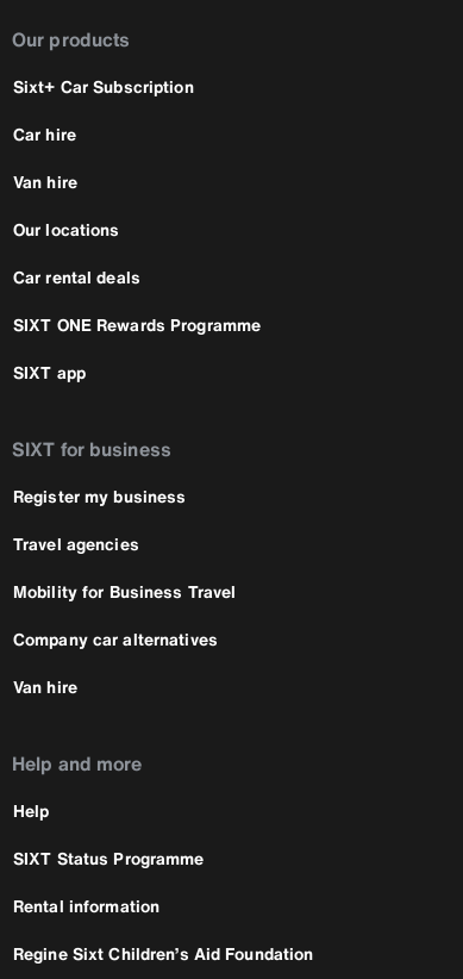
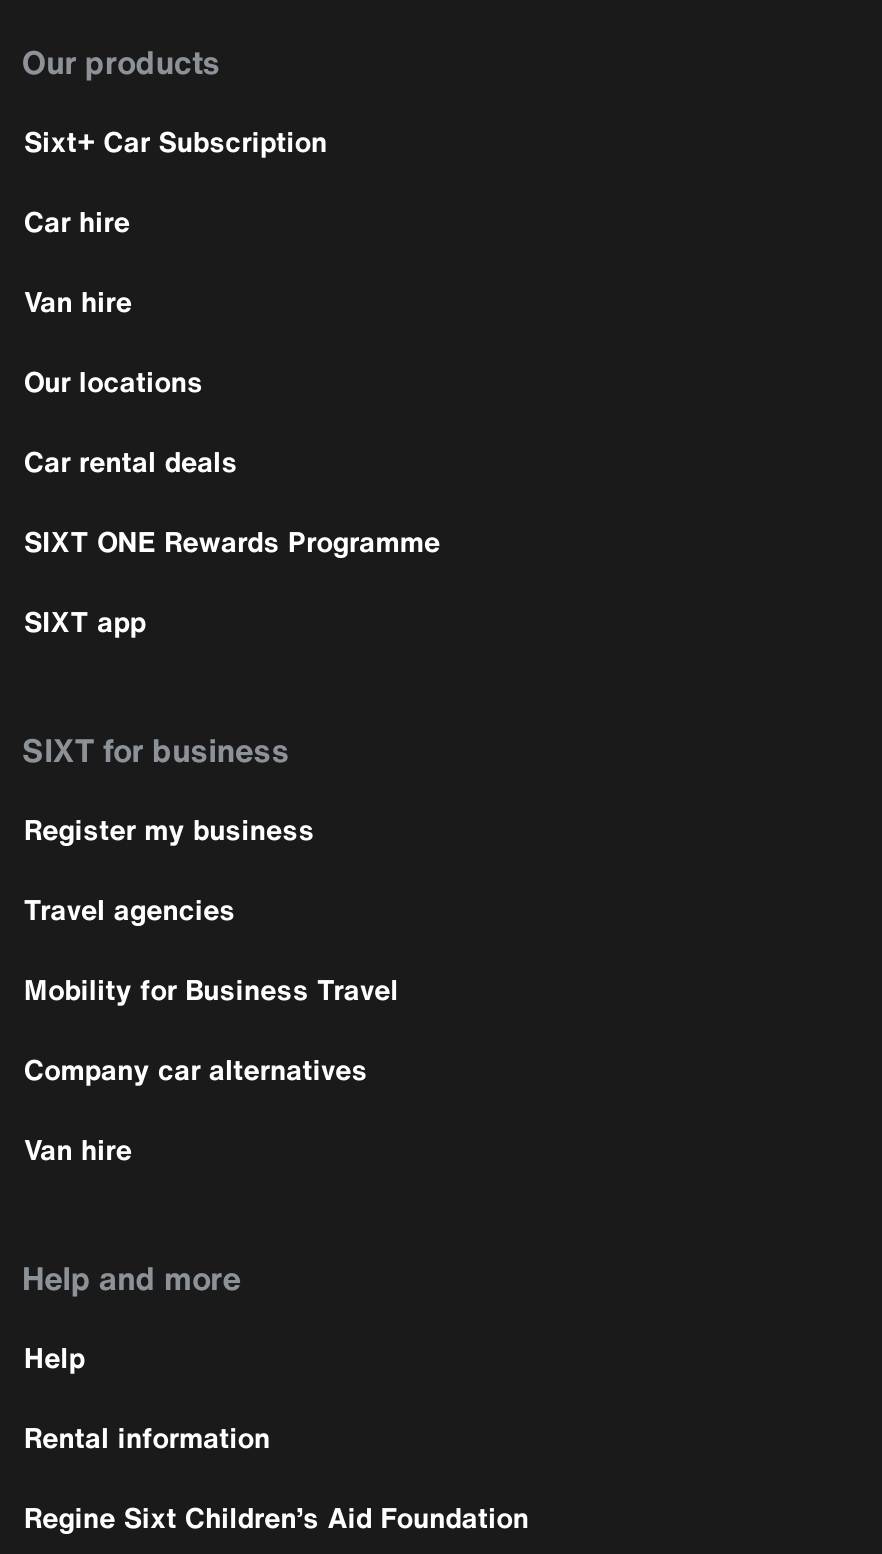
- SIXT Status Programme
